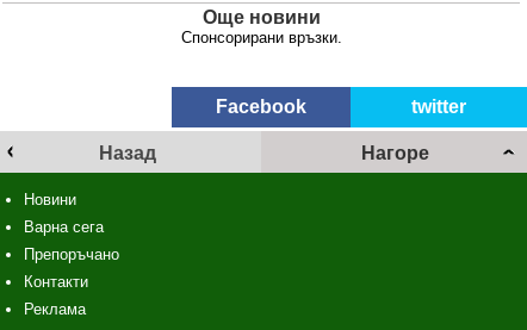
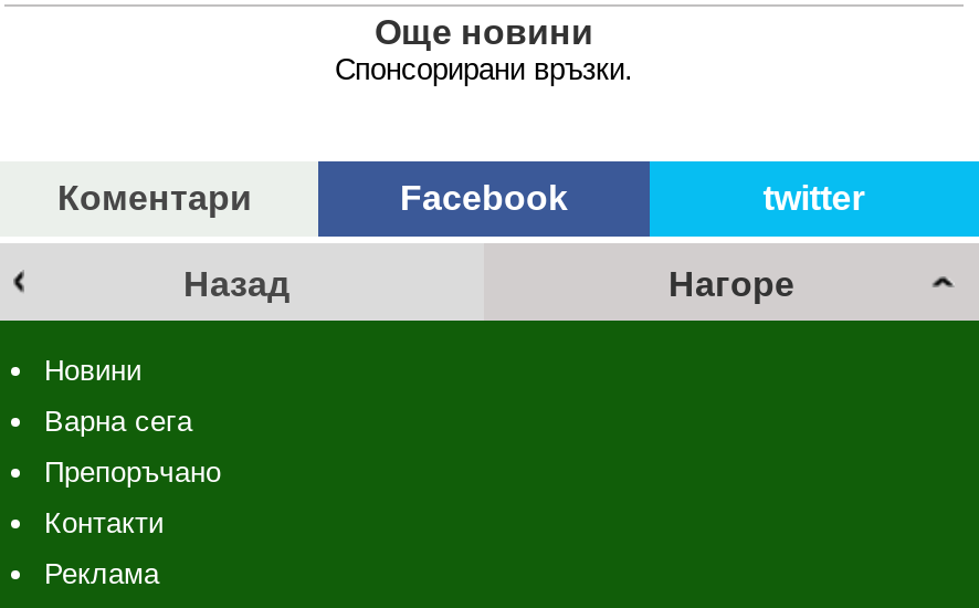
+ Коментари
